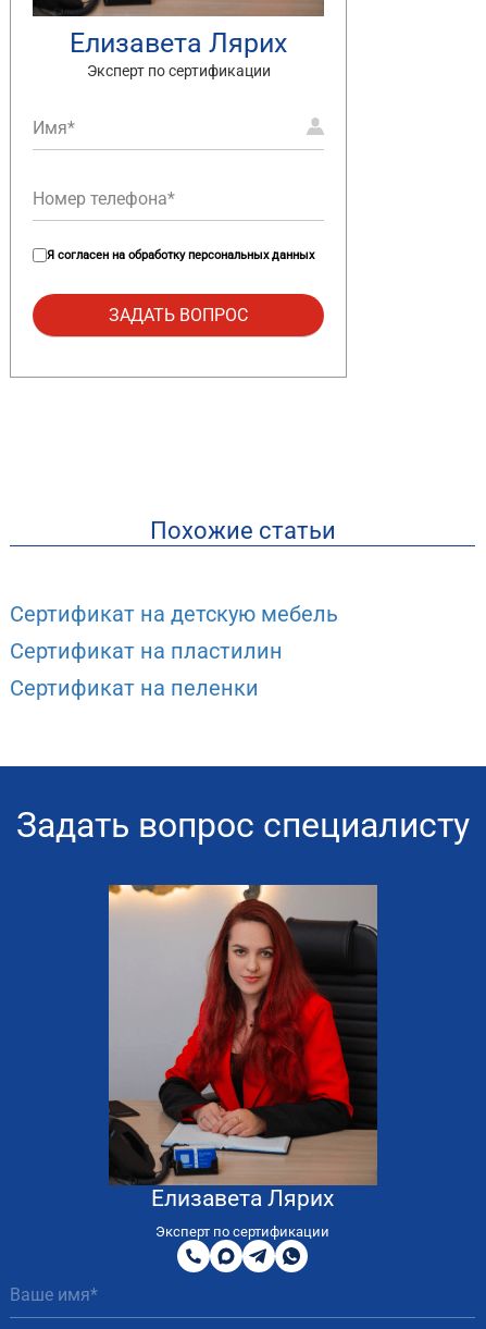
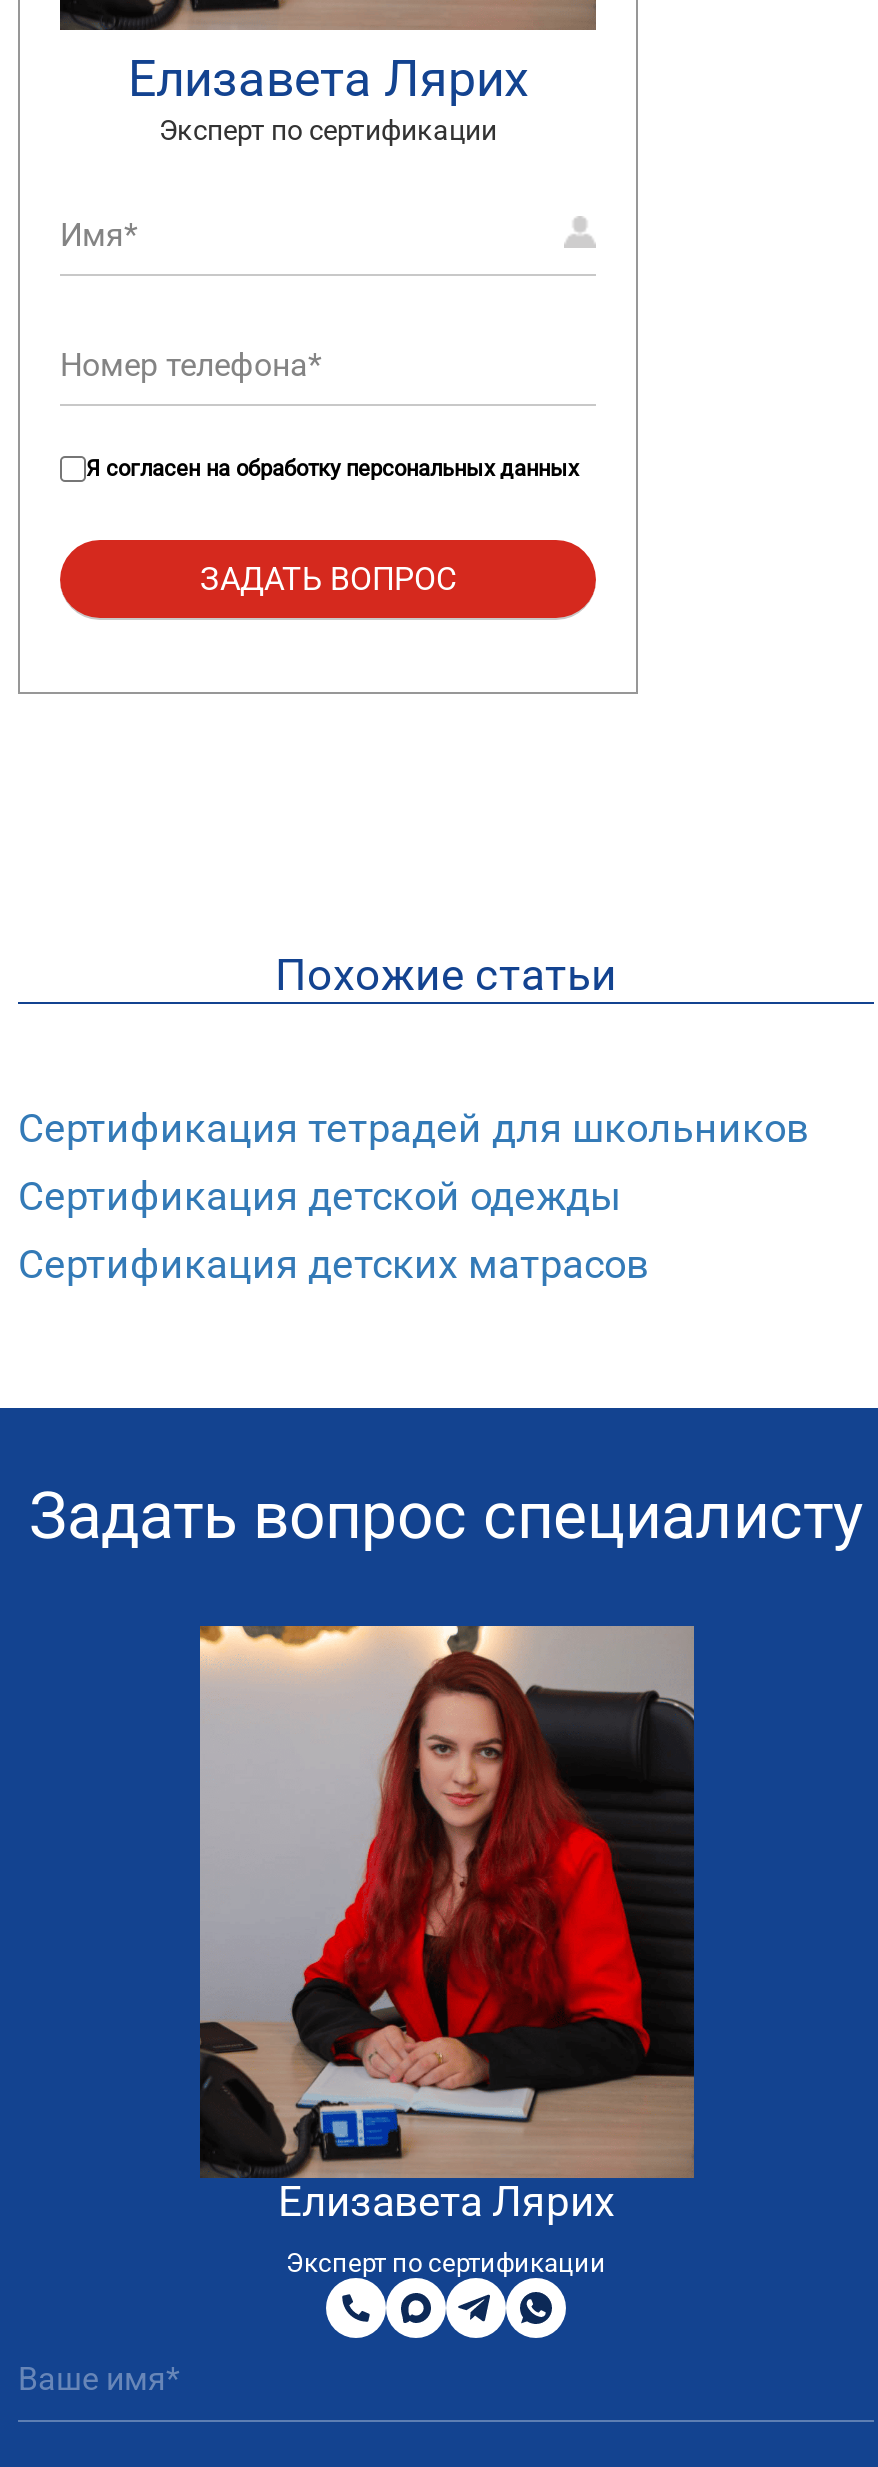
- Сертификат на детскую мебель
- Сертификат на пластилин
- Сертификат на пеленки
+ Сертификация тетрадей для школьников
+ Сертификация детской одежды
+ Сертификация детских матрасов
